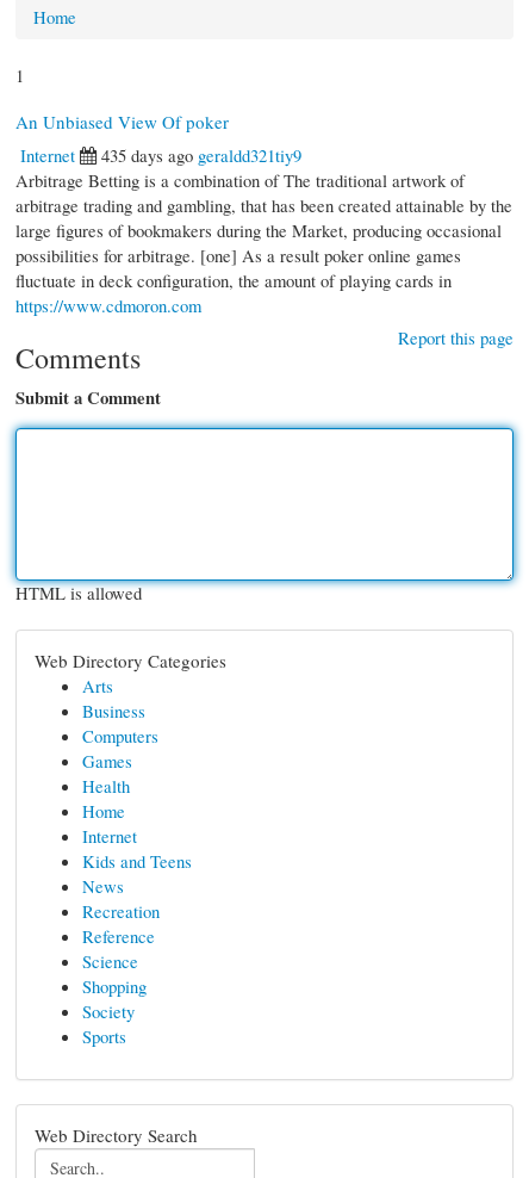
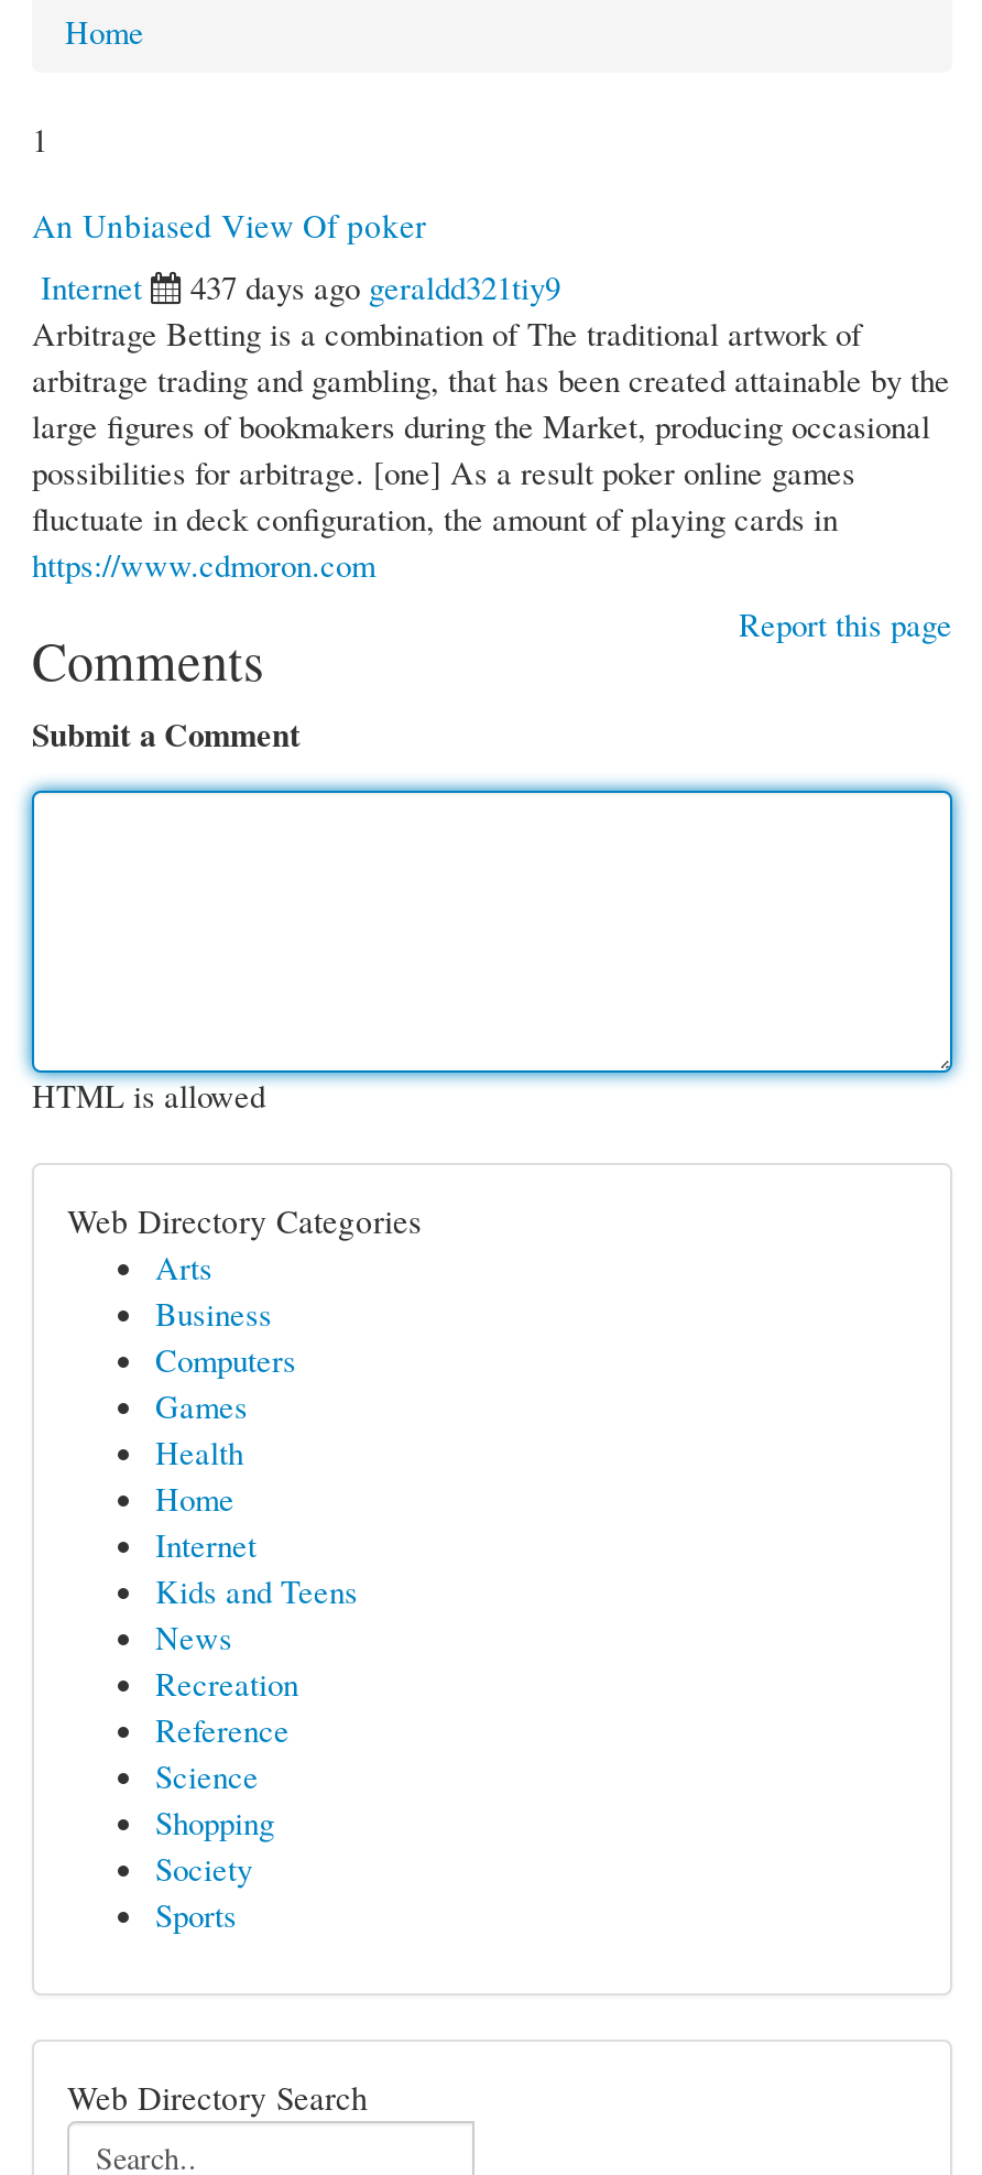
- 435 days ago geraldd321tiy9
+ 437 days ago geraldd321tiy9
